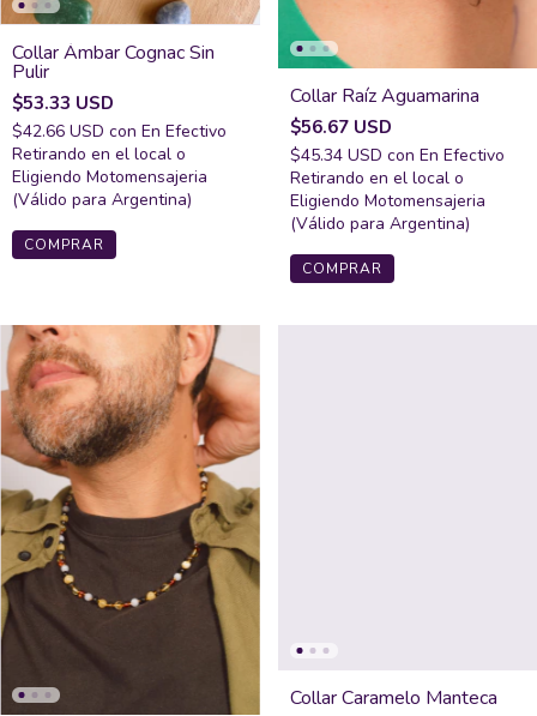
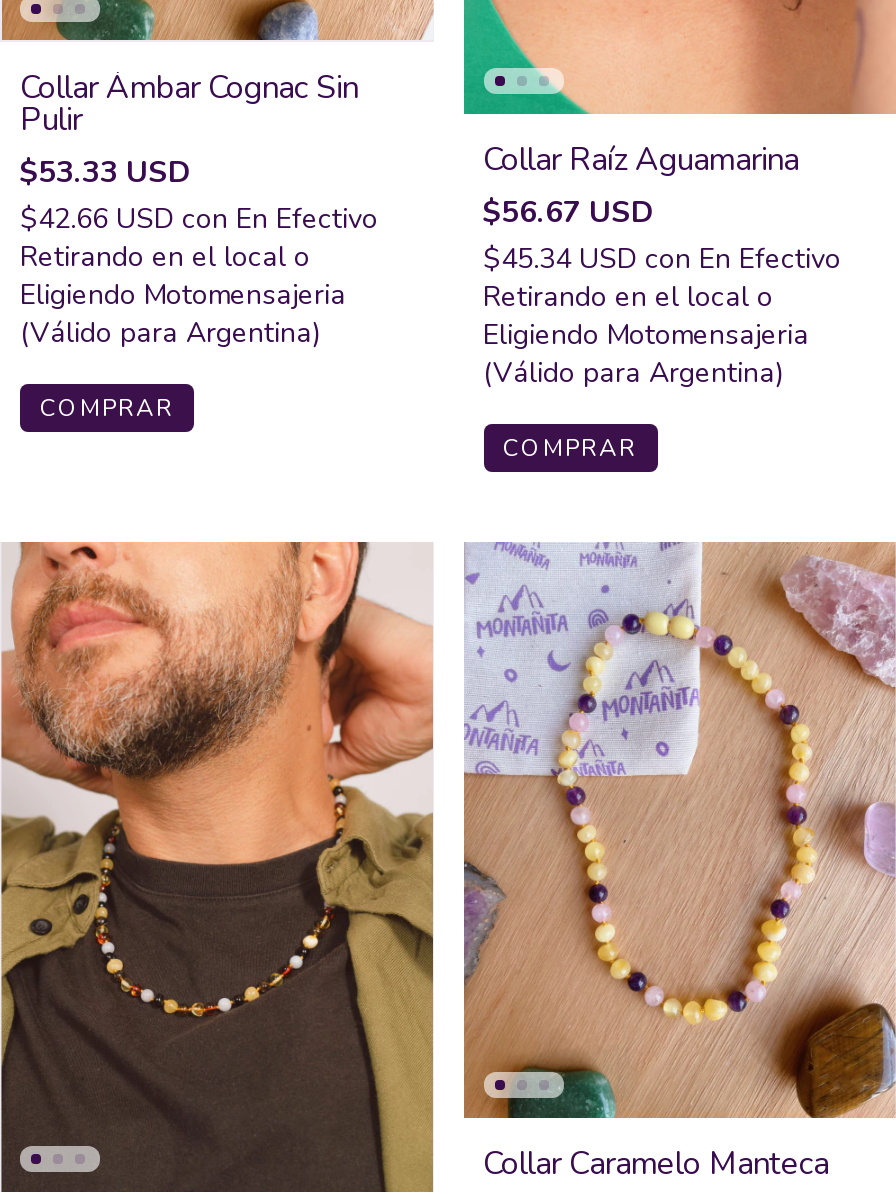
+ [image]
